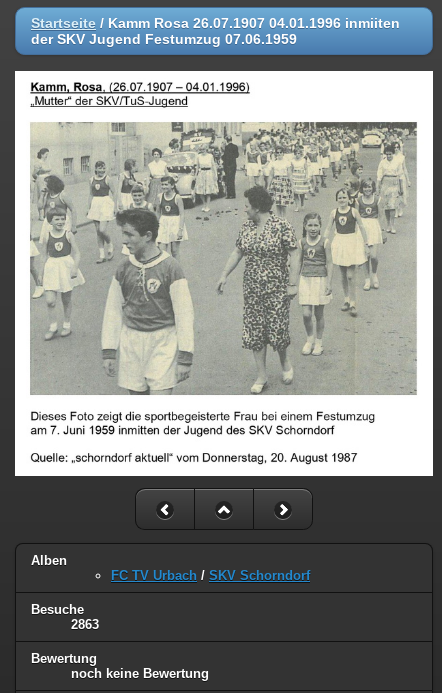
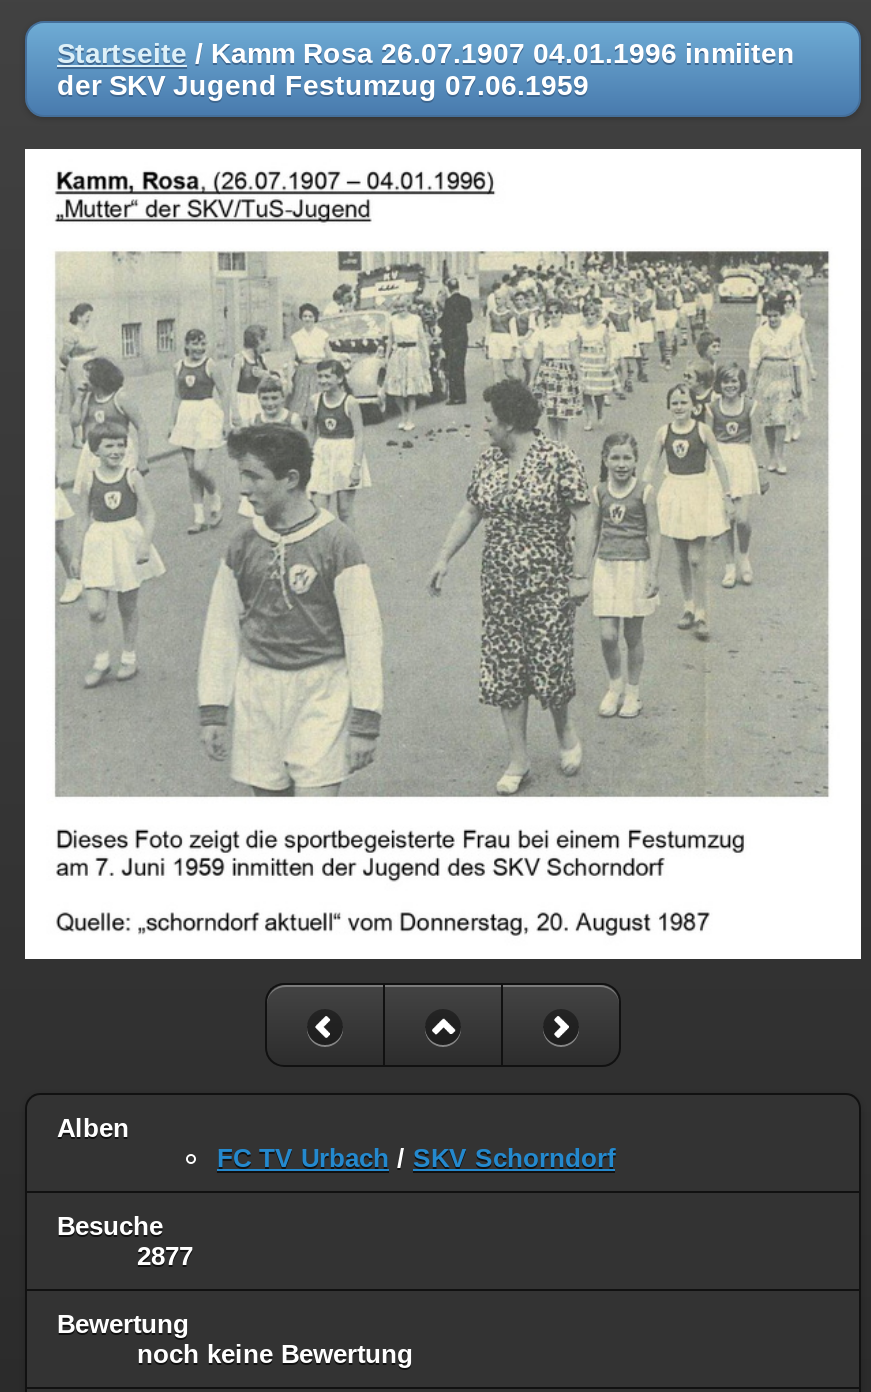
- 2863
+ 2877
